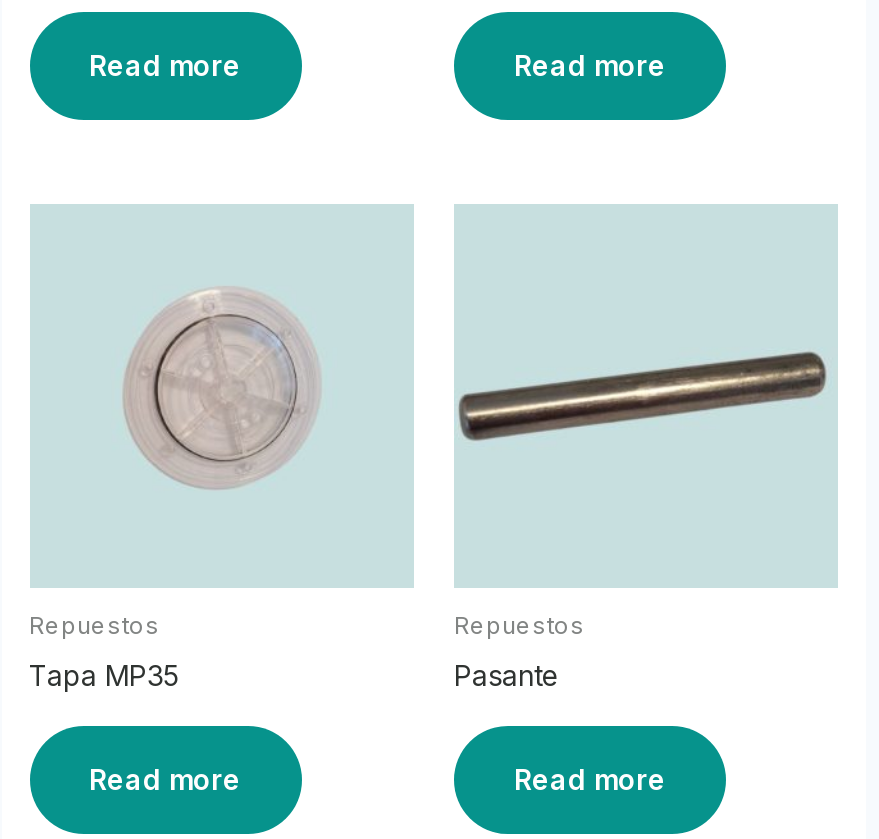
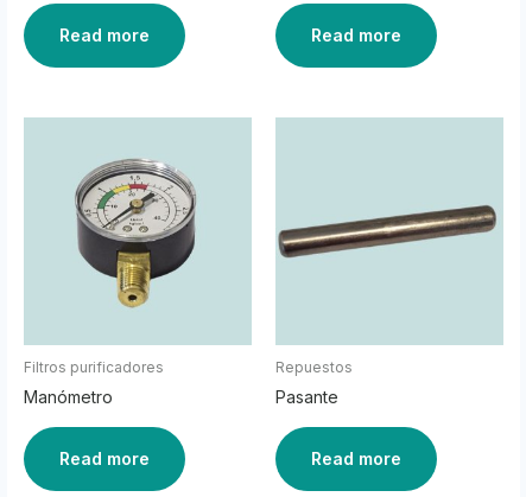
- [image]
+ [image]

- Repuestos
+ Filtros purificadores

- Tapa MP35
+ Manómetro
